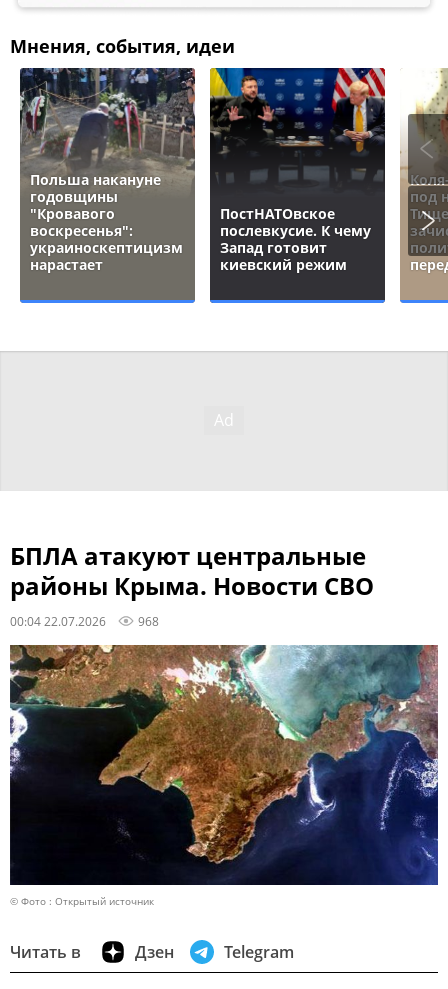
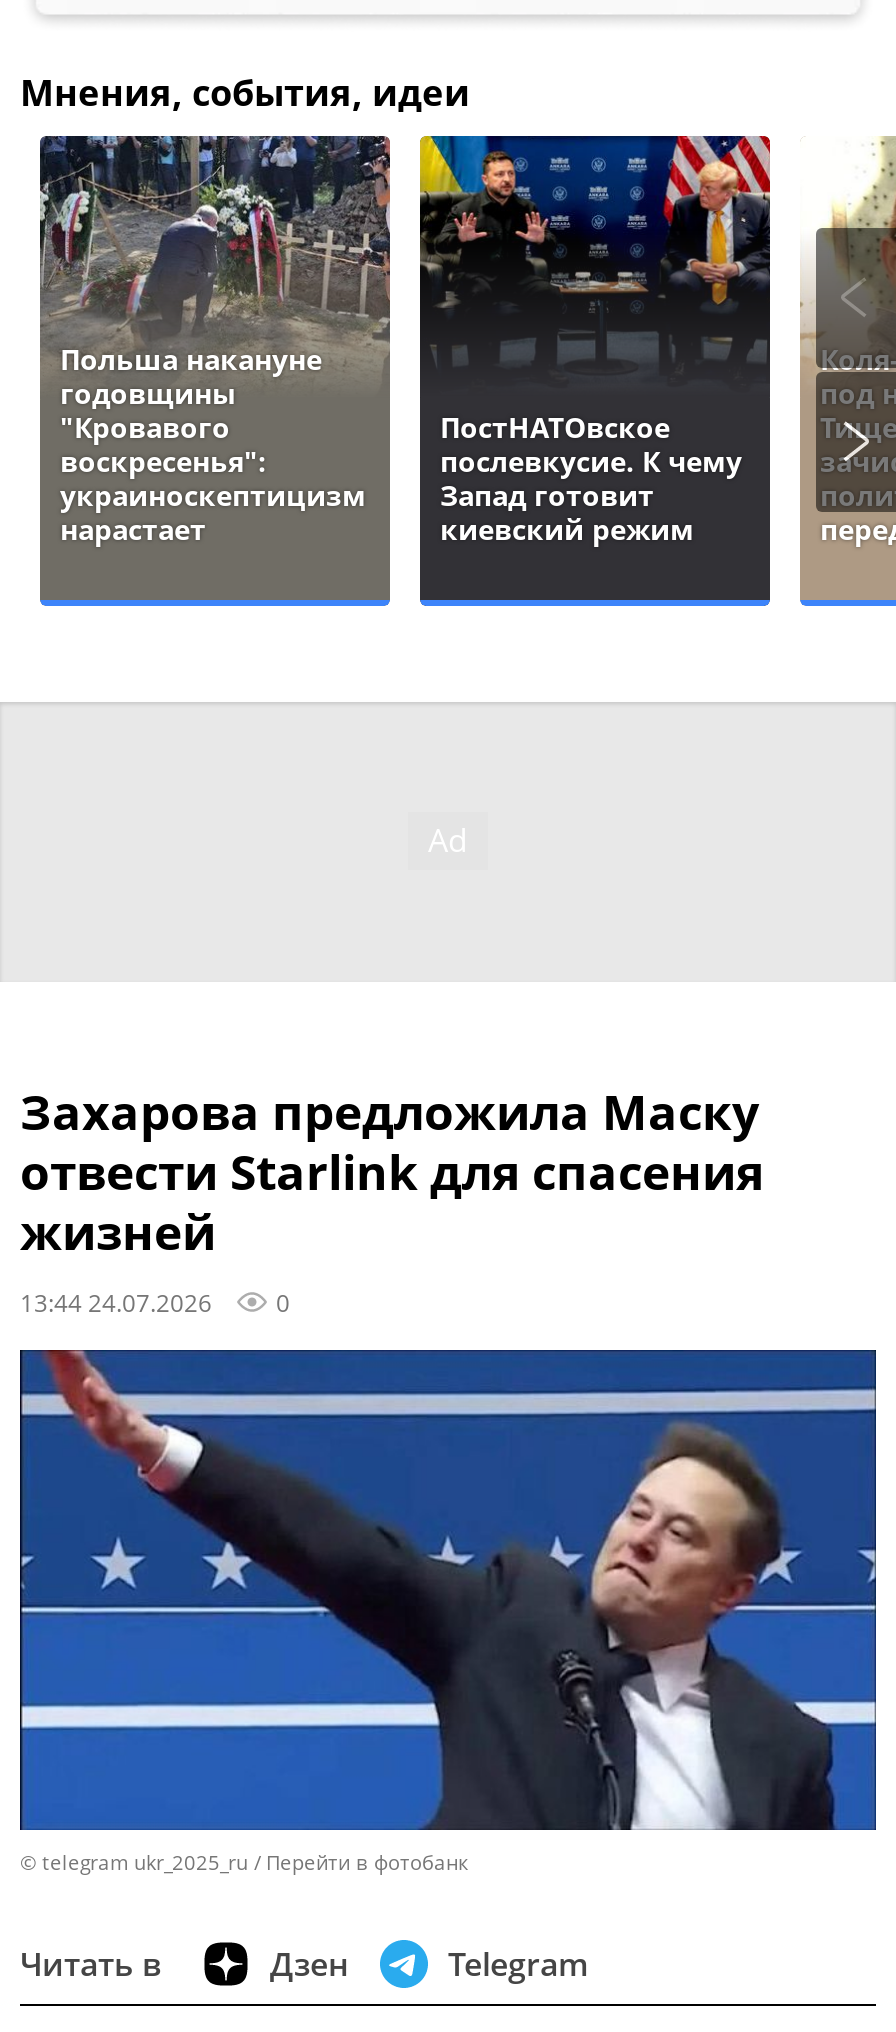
- БПЛА атакуют центральные
- районы Крыма. Новости СВО
- 00:04 22.07.2026
- 968
+ Захарова предложила Маску
+ отвести Starlink для спасения
+ жизней
+ 13:44 24.07.2026
+ 0

- [image]
- © Фото : Открытый источник
+ [image]
+ © telegram ukr_2025_ru
+ Перейти в фотобанк
